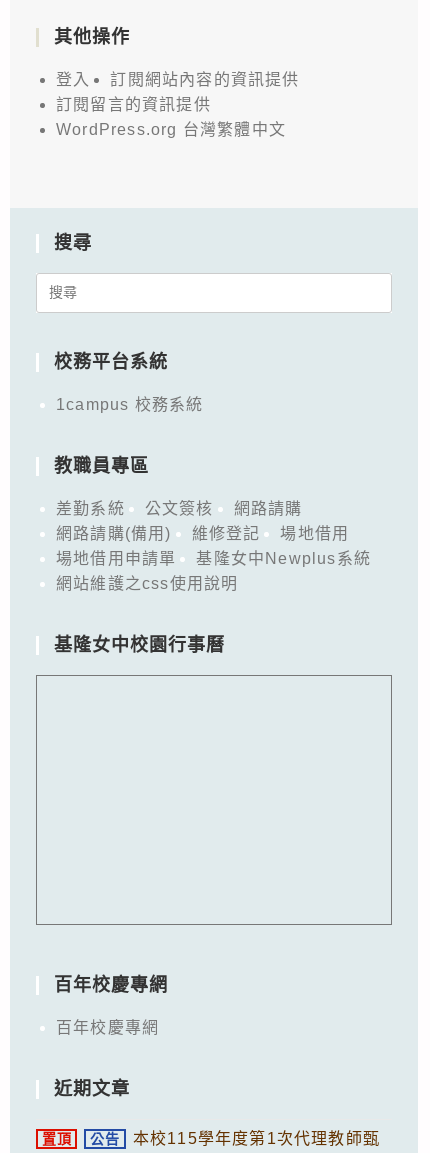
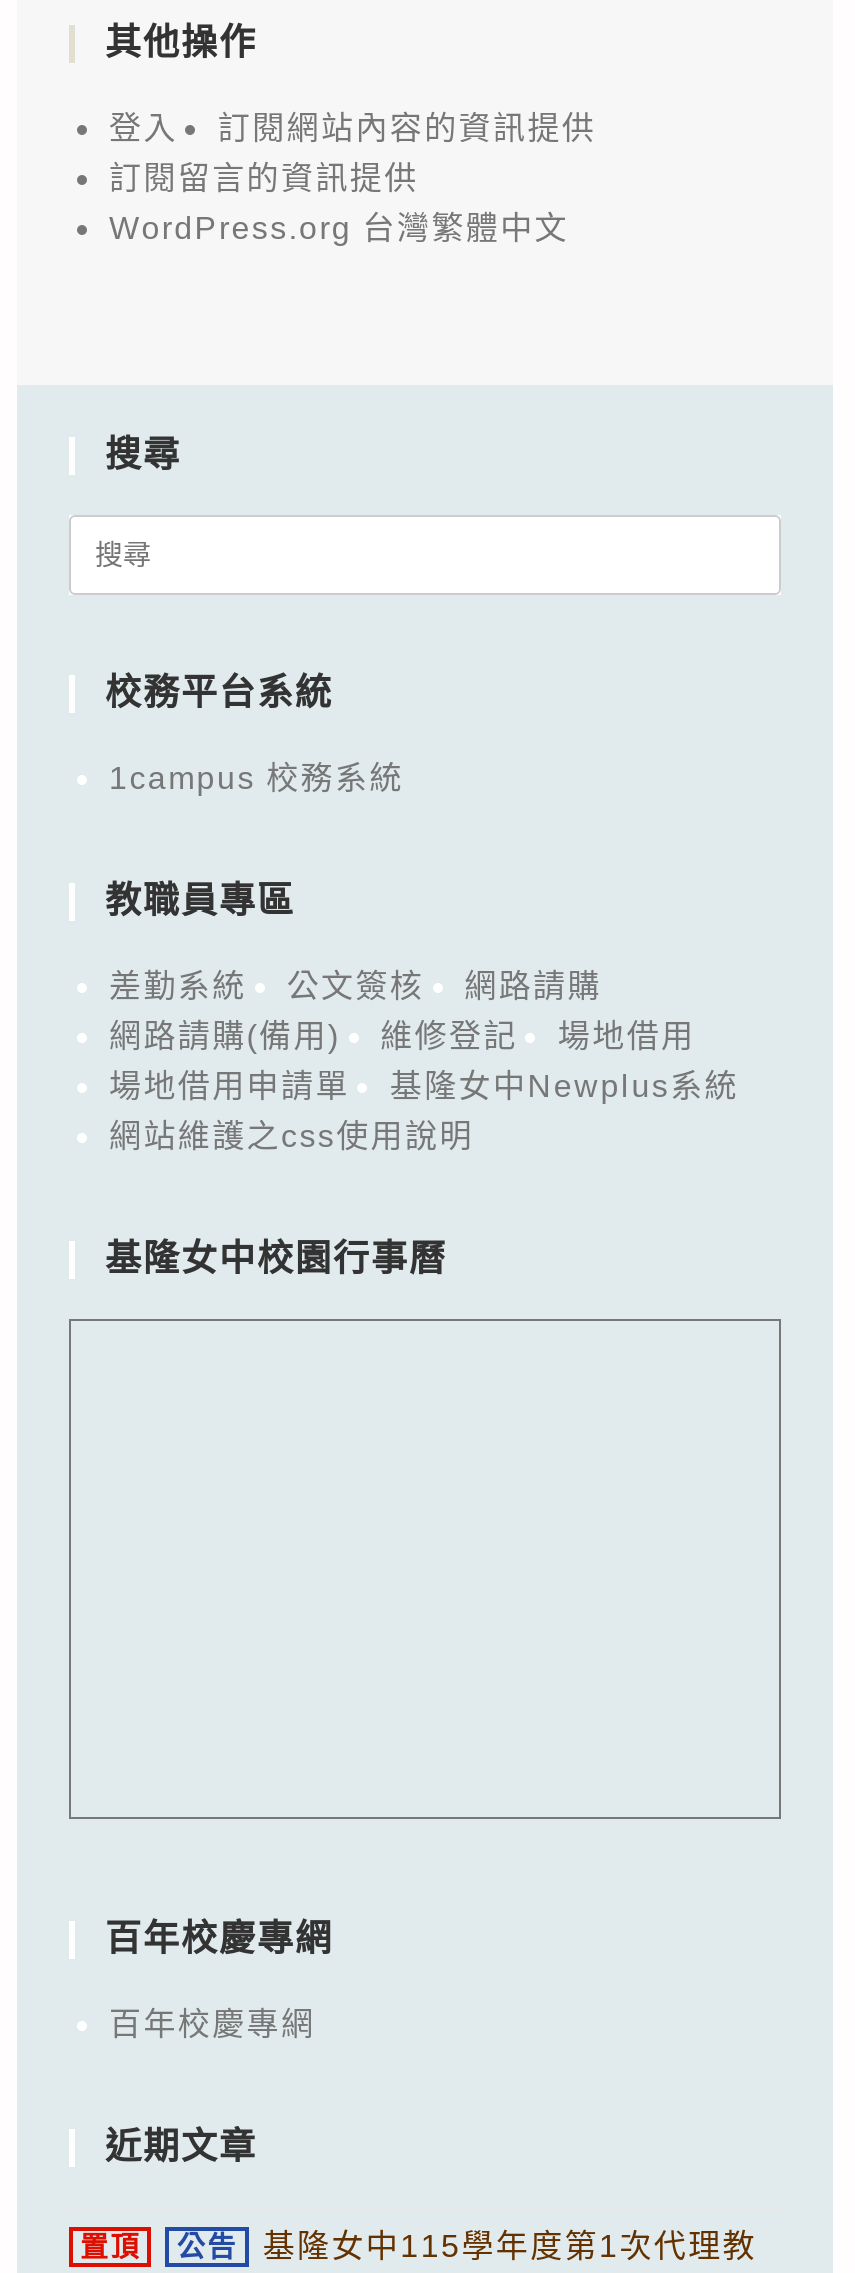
- 本校115學年度第1次代理教師甄
+ 基隆女中115學年度第1次代理教
